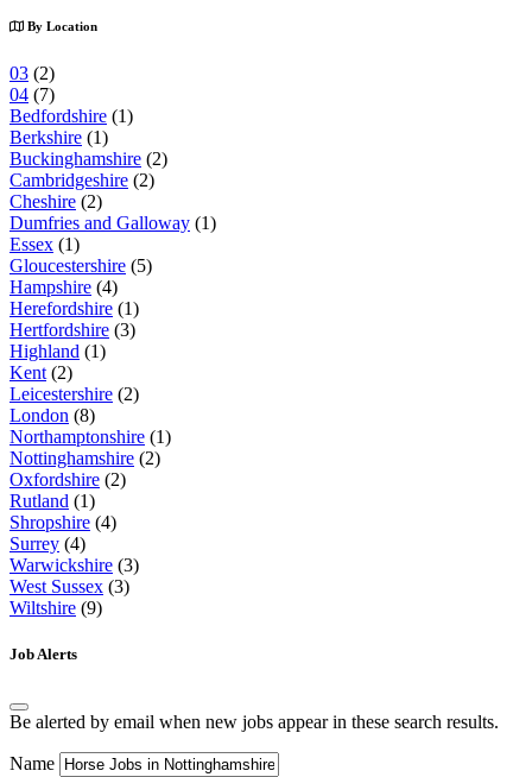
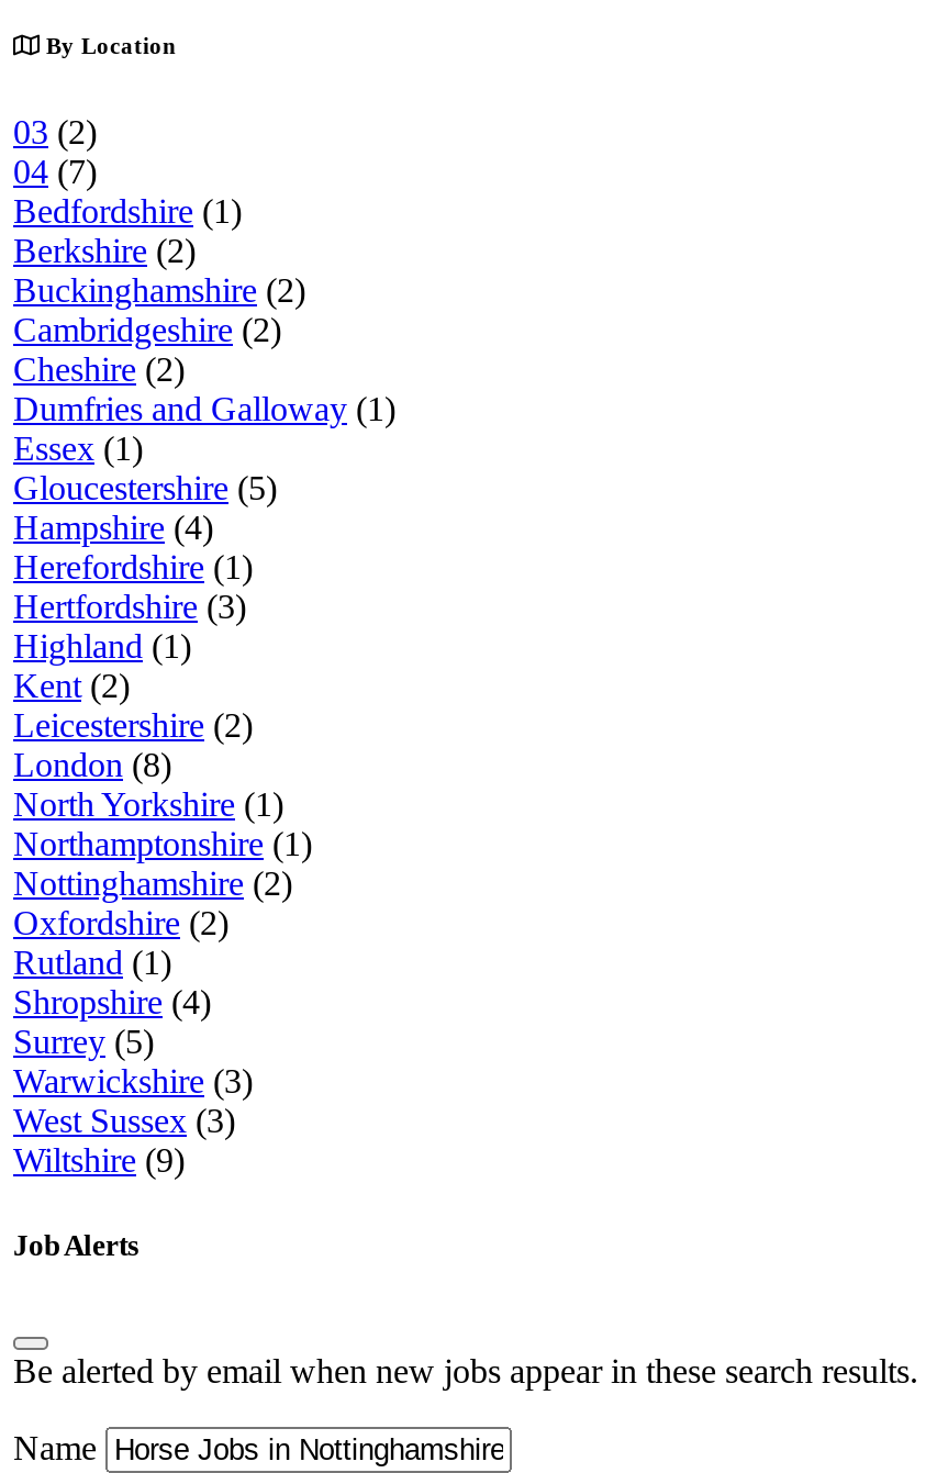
- Berkshire (1)
+ Berkshire (2)

+ North Yorkshire (1)

- Surrey (4)
+ Surrey (5)
